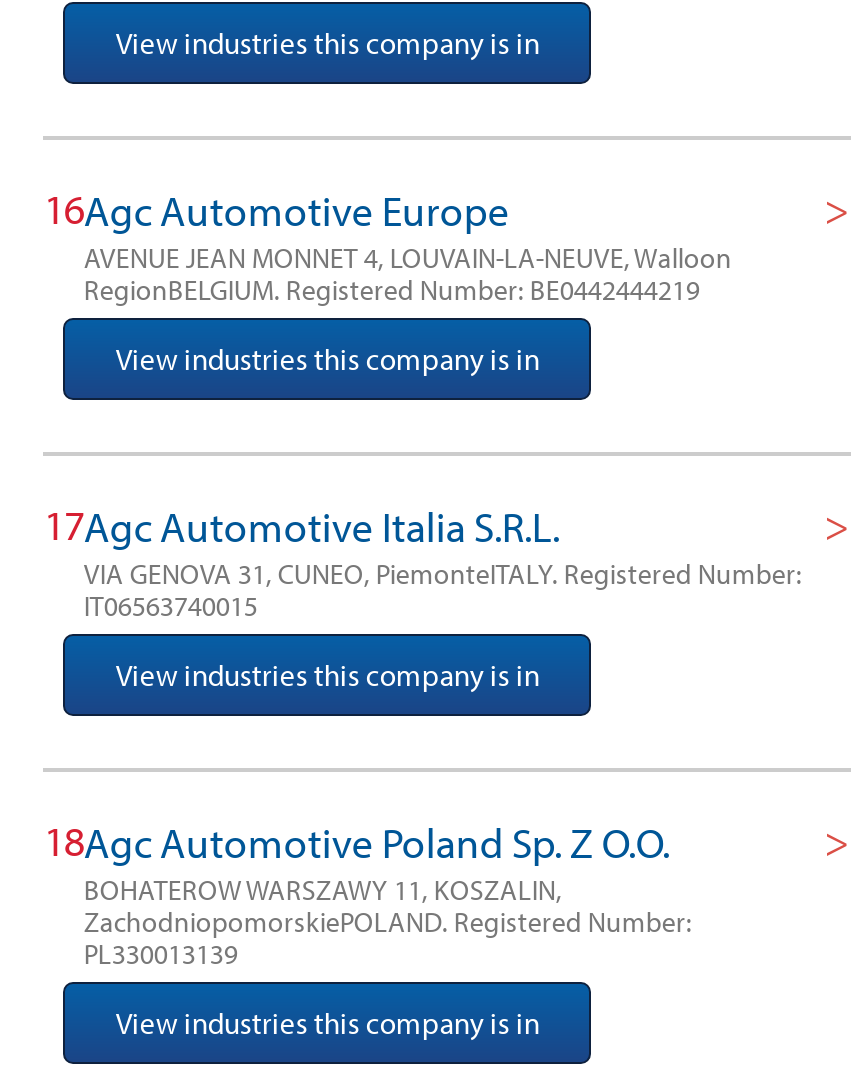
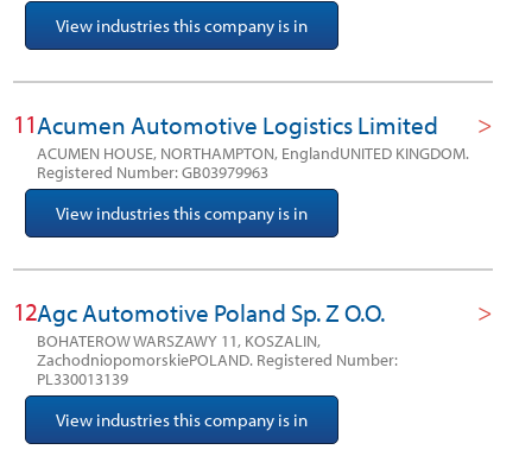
- 16Agc Automotive Europe
- AVENUE JEAN MONNET 4, LOUVAIN-LA-NEUVE, Walloon
- RegionBELGIUM. Registered Number: BE0442444219
+ 11Acumen Automotive Logistics Limited
+ ACUMEN HOUSE, NORTHAMPTON, EnglandUNITED KINGDOM.
+ Registered Number: GB03979963

- 17Agc Automotive Italia S.R.L.
- VIA GENOVA 31, CUNEO, PiemonteITALY. Registered Number:
- IT06563740015
- View industries this company is in
- 18Agc Automotive Poland Sp. Z O.O.
+ 12Agc Automotive Poland Sp. Z O.O.
